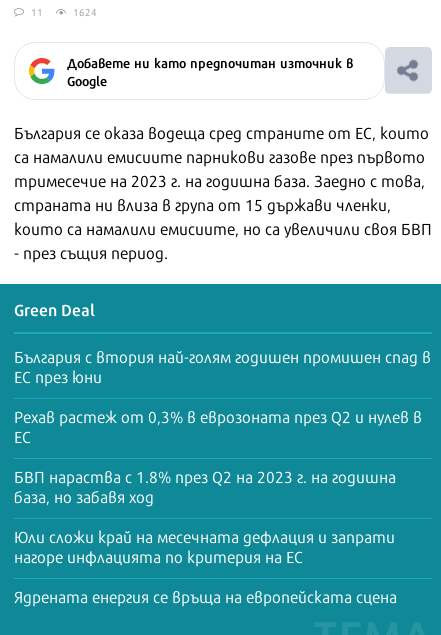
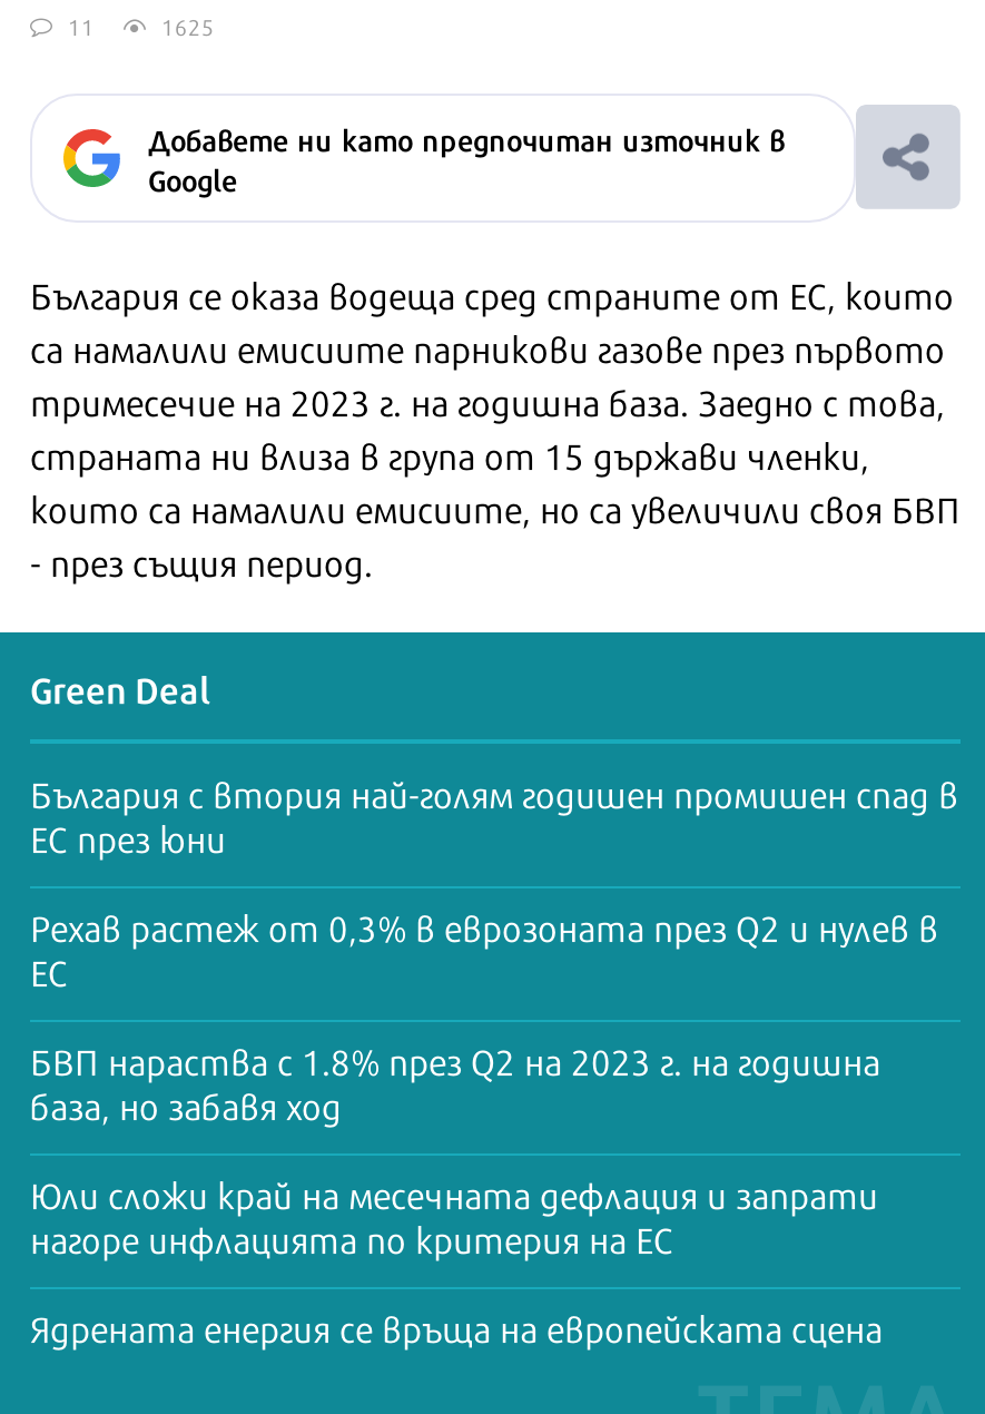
- 1624
+ 1625
